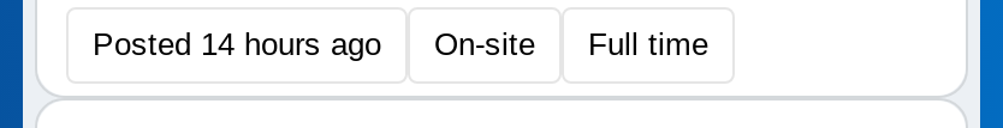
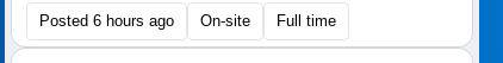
- Posted 14 hours ago
+ Posted 6 hours ago
